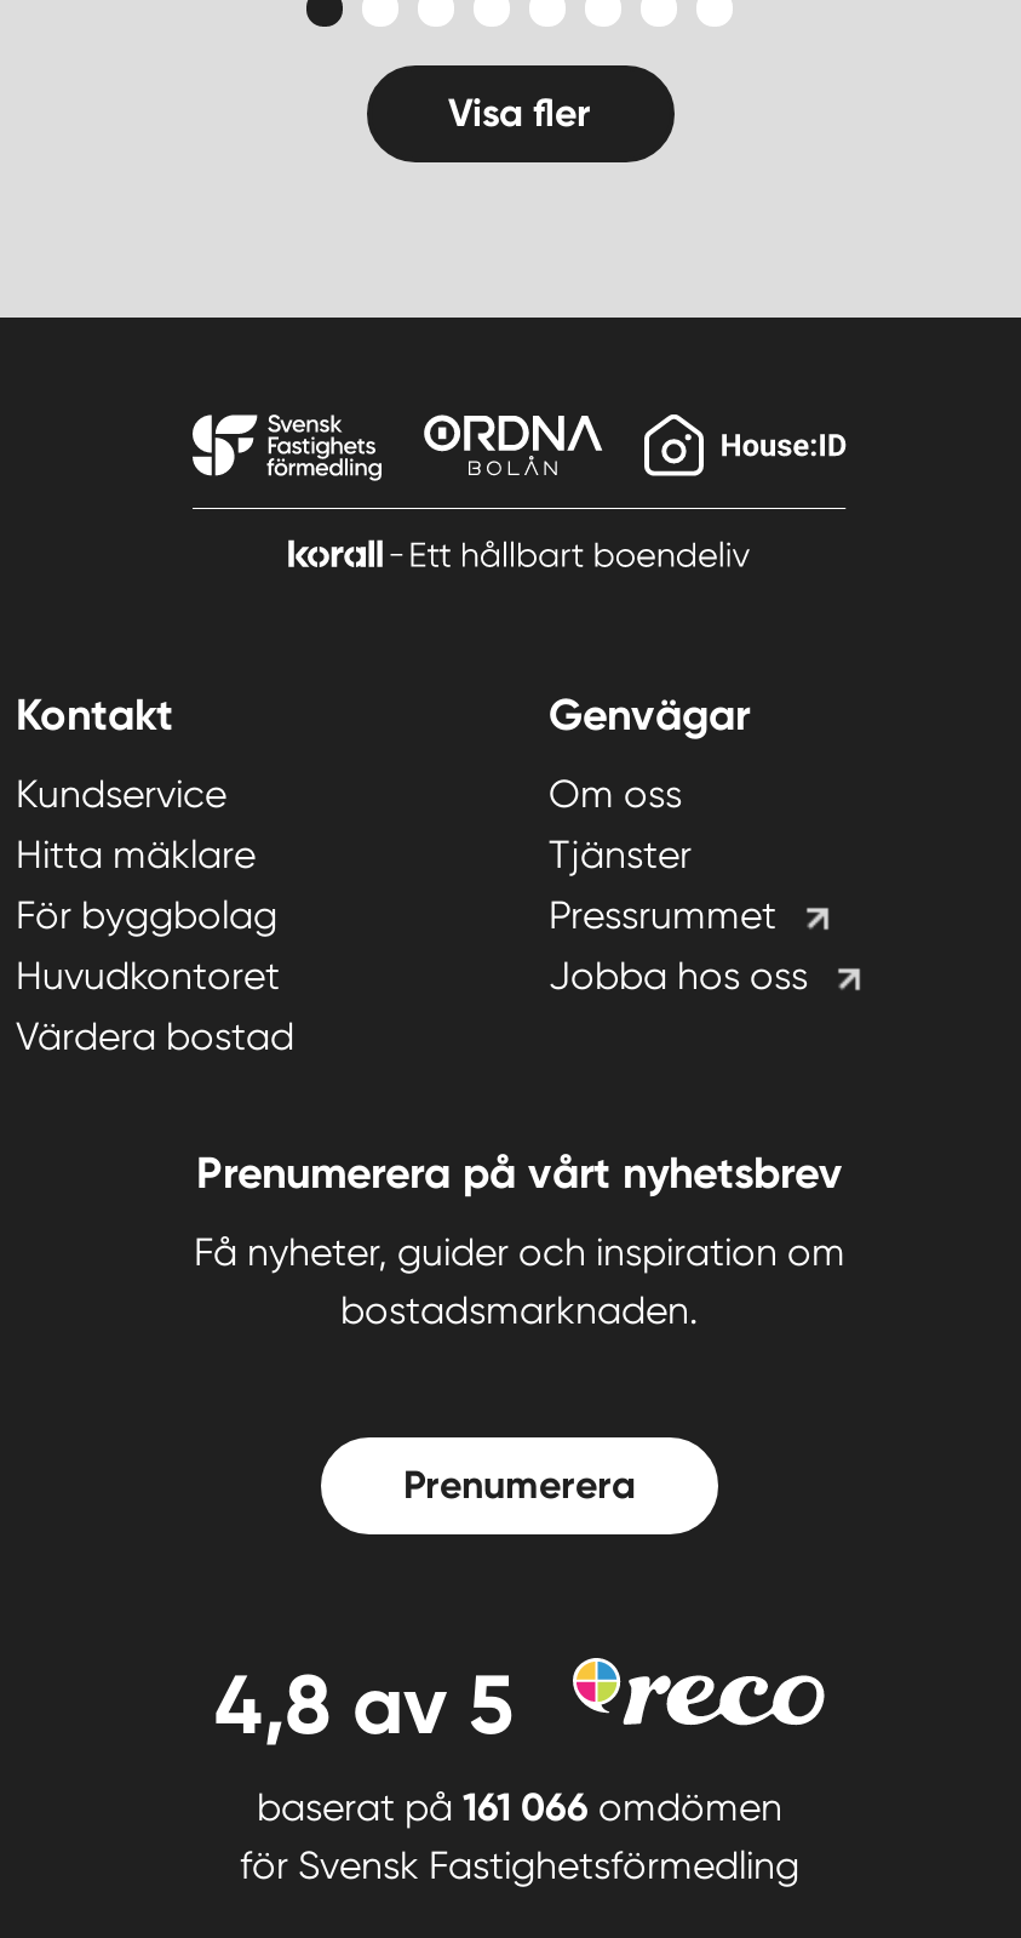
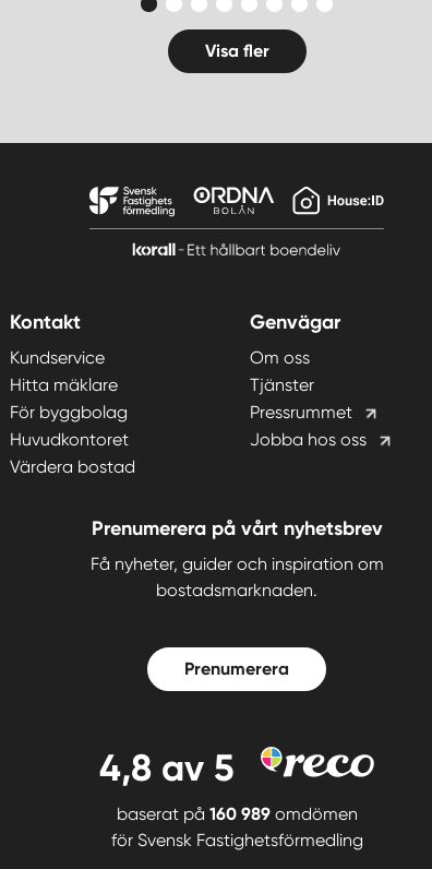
- baserat på 161 066 omdömen
+ baserat på 160 989 omdömen
